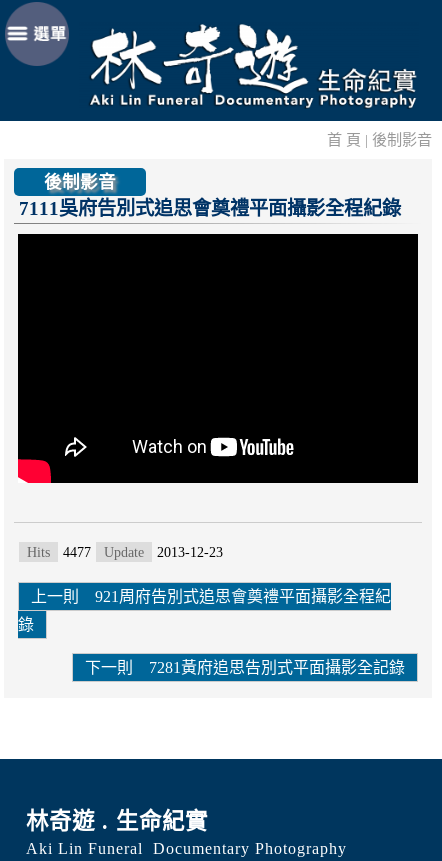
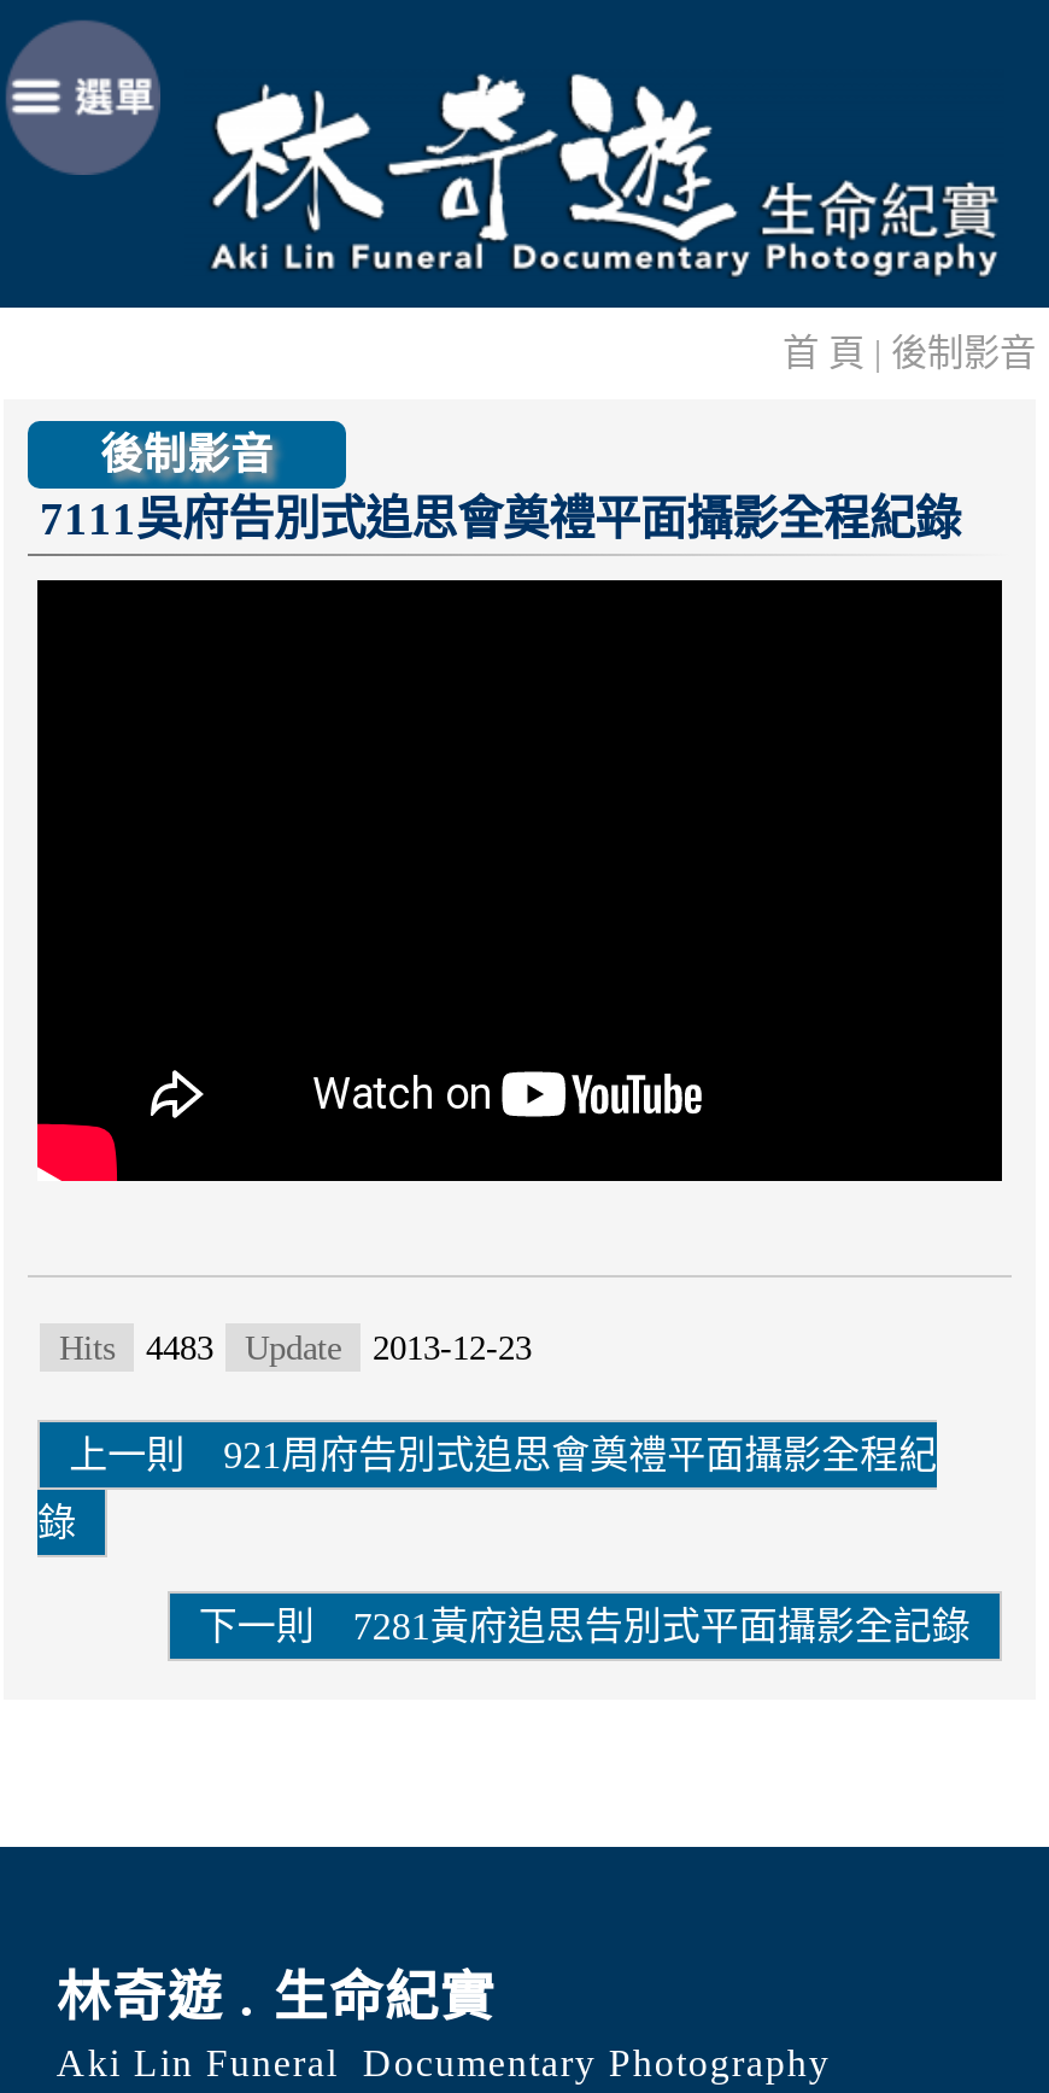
- Hits 4477 Update 2013-12-23
+ Hits 4483 Update 2013-12-23
